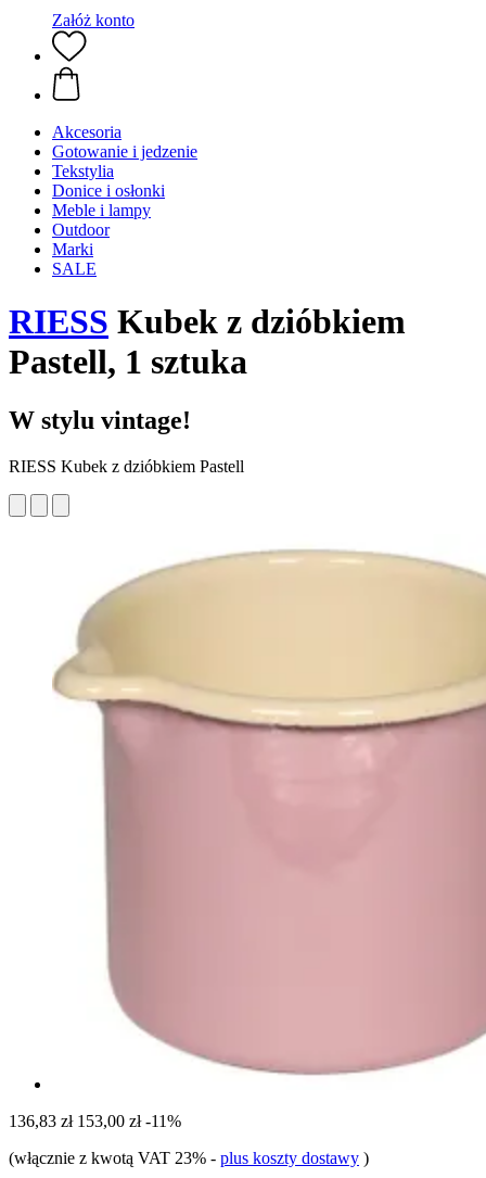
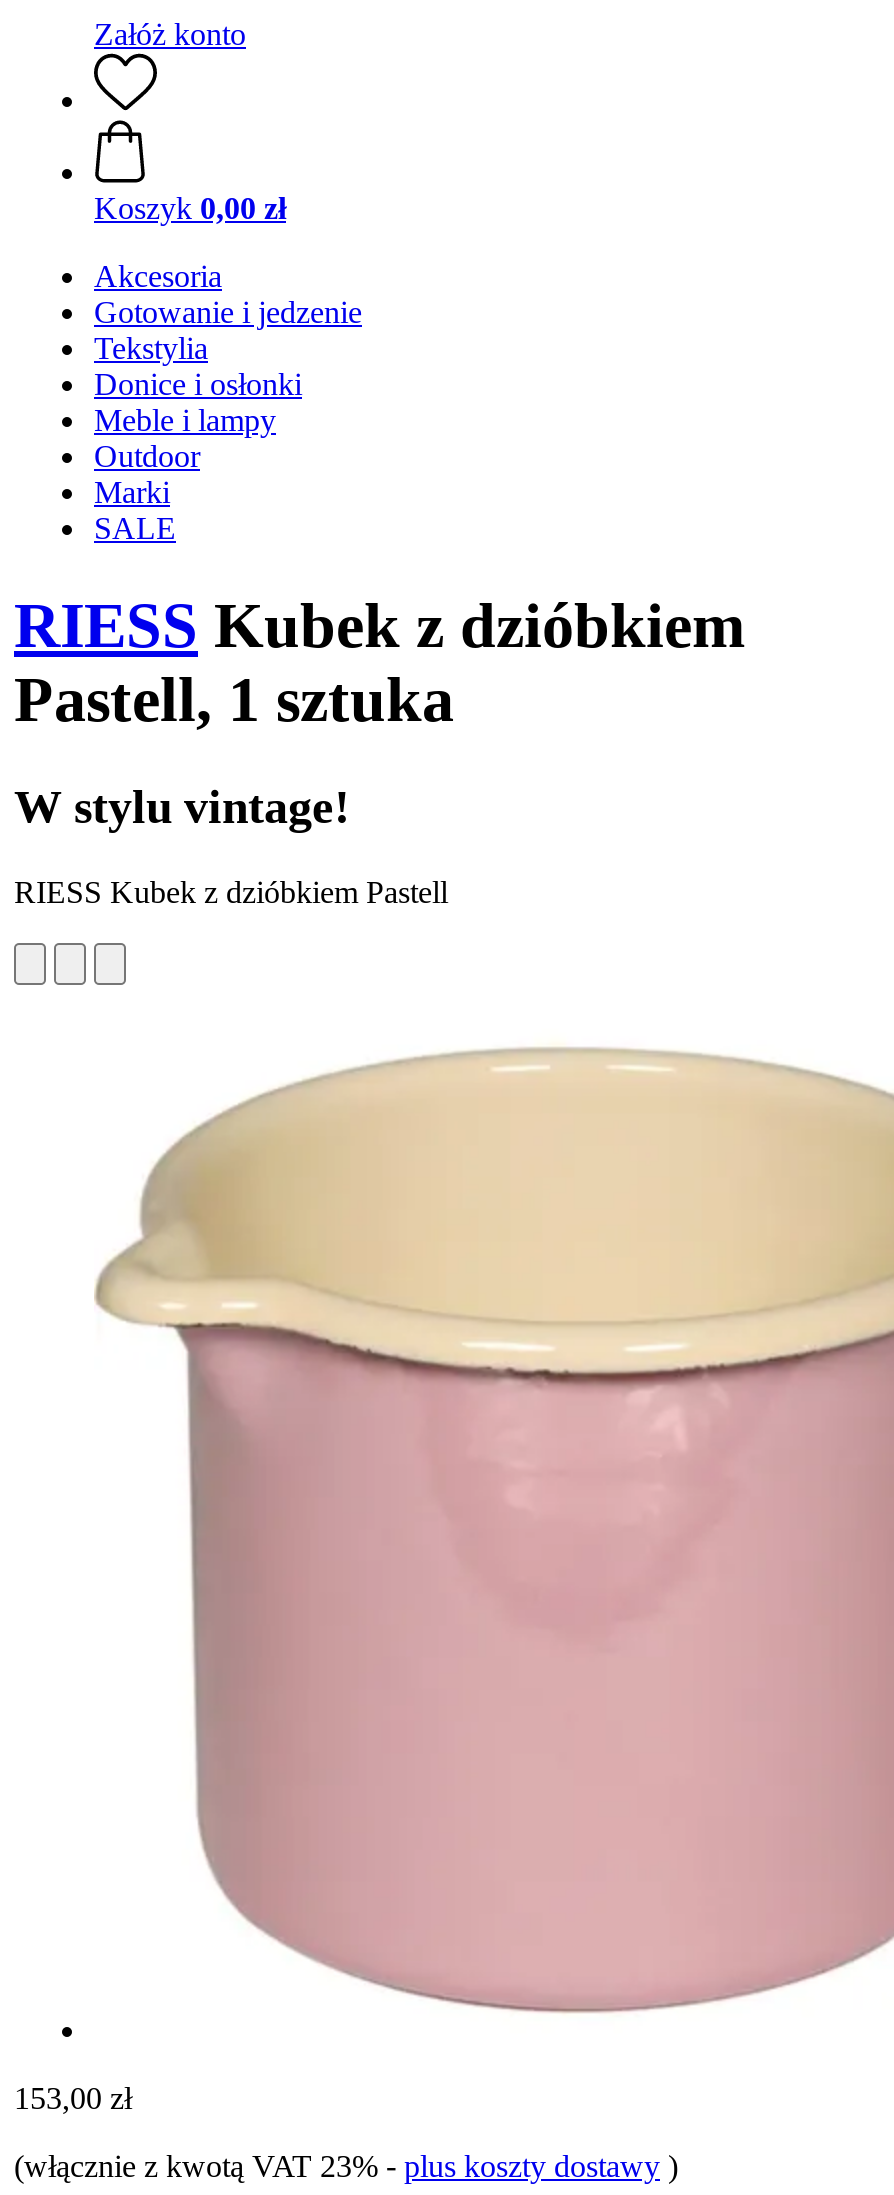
+ Koszyk 0,00 zł

- 136,83 zł 153,00 zł -11%
+ 153,00 zł
